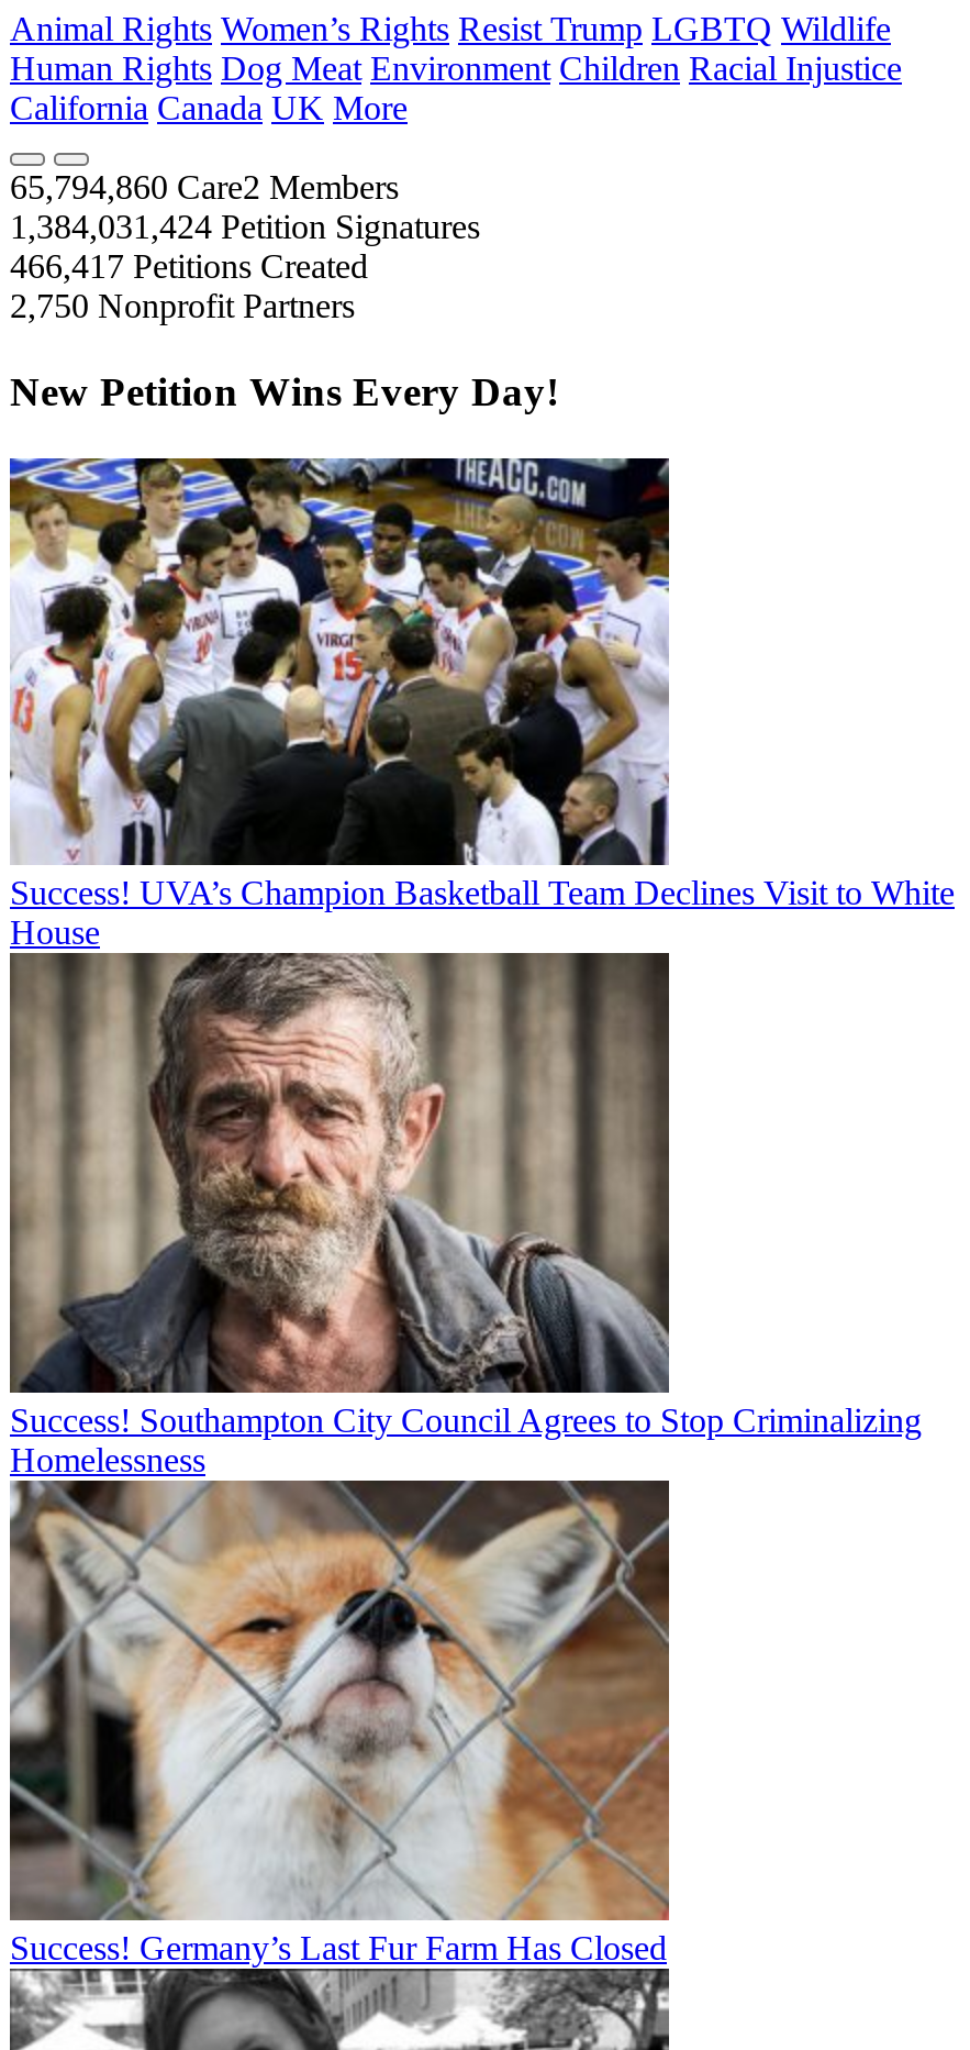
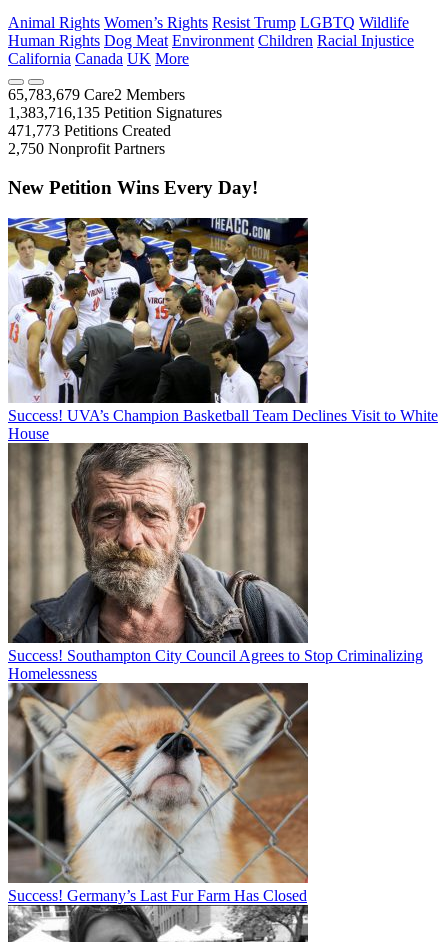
- 65,794,860 Care2 Members
+ 65,783,679 Care2 Members

- 1,384,031,424 Petition Signatures
+ 1,383,716,135 Petition Signatures

- 466,417 Petitions Created
+ 471,773 Petitions Created
